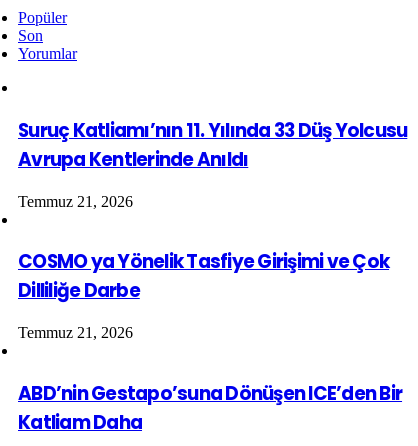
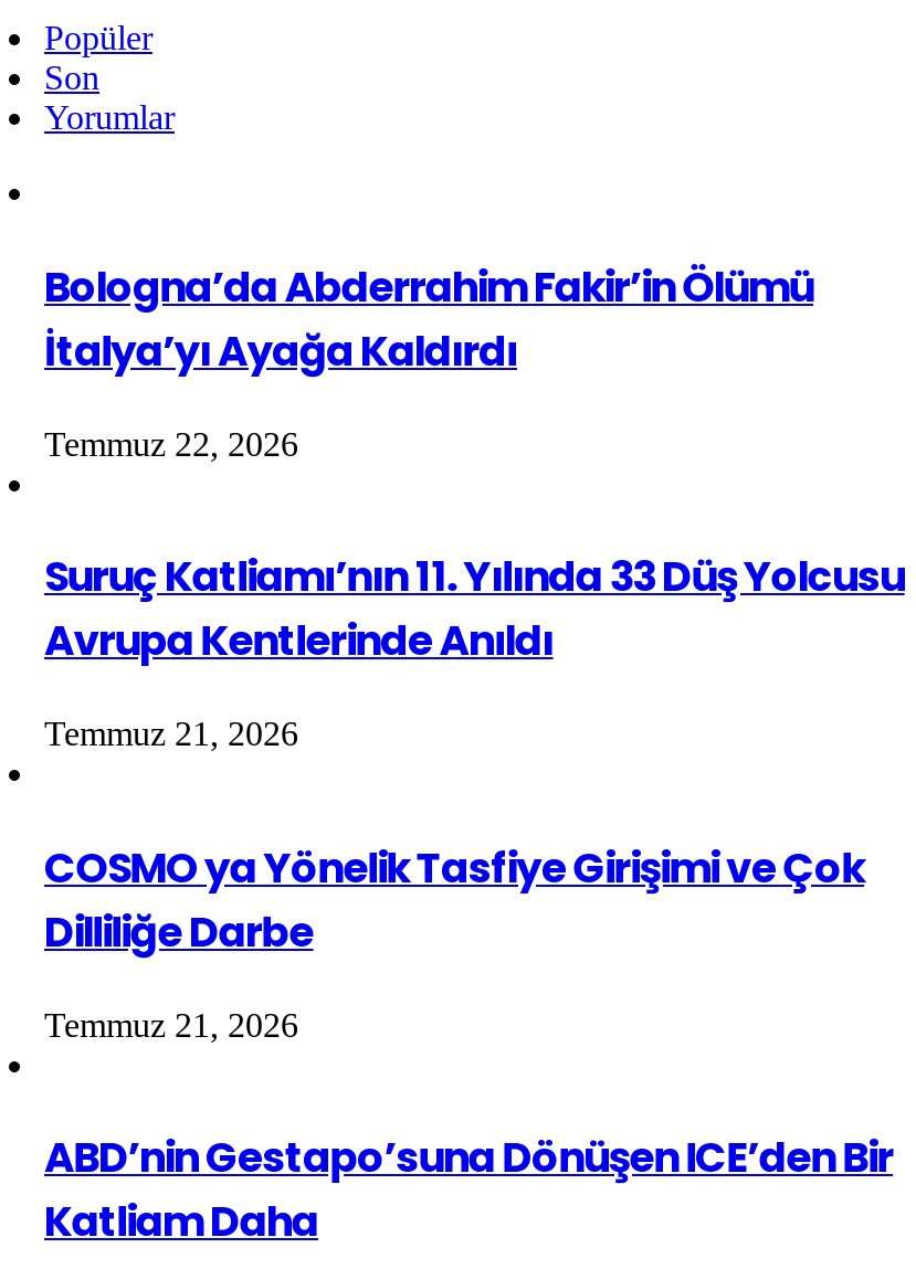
+ Bologna’da Abderrahim Fakir’in Ölümü
+ İtalya’yı Ayağa Kaldırdı
+ Temmuz 22, 2026
